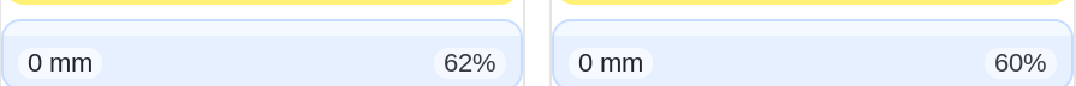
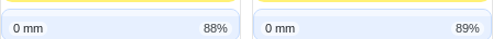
- 62%
+ 88%

- 60%
+ 89%
